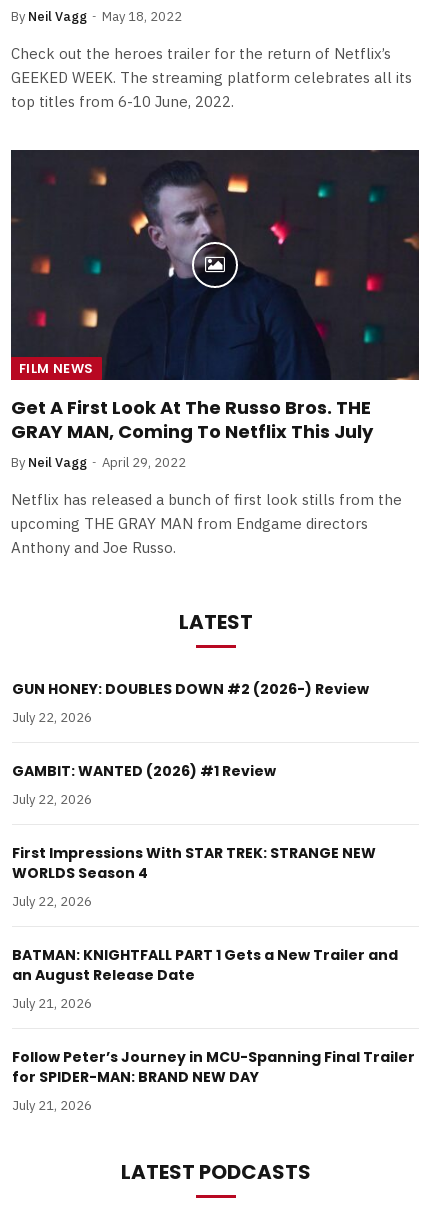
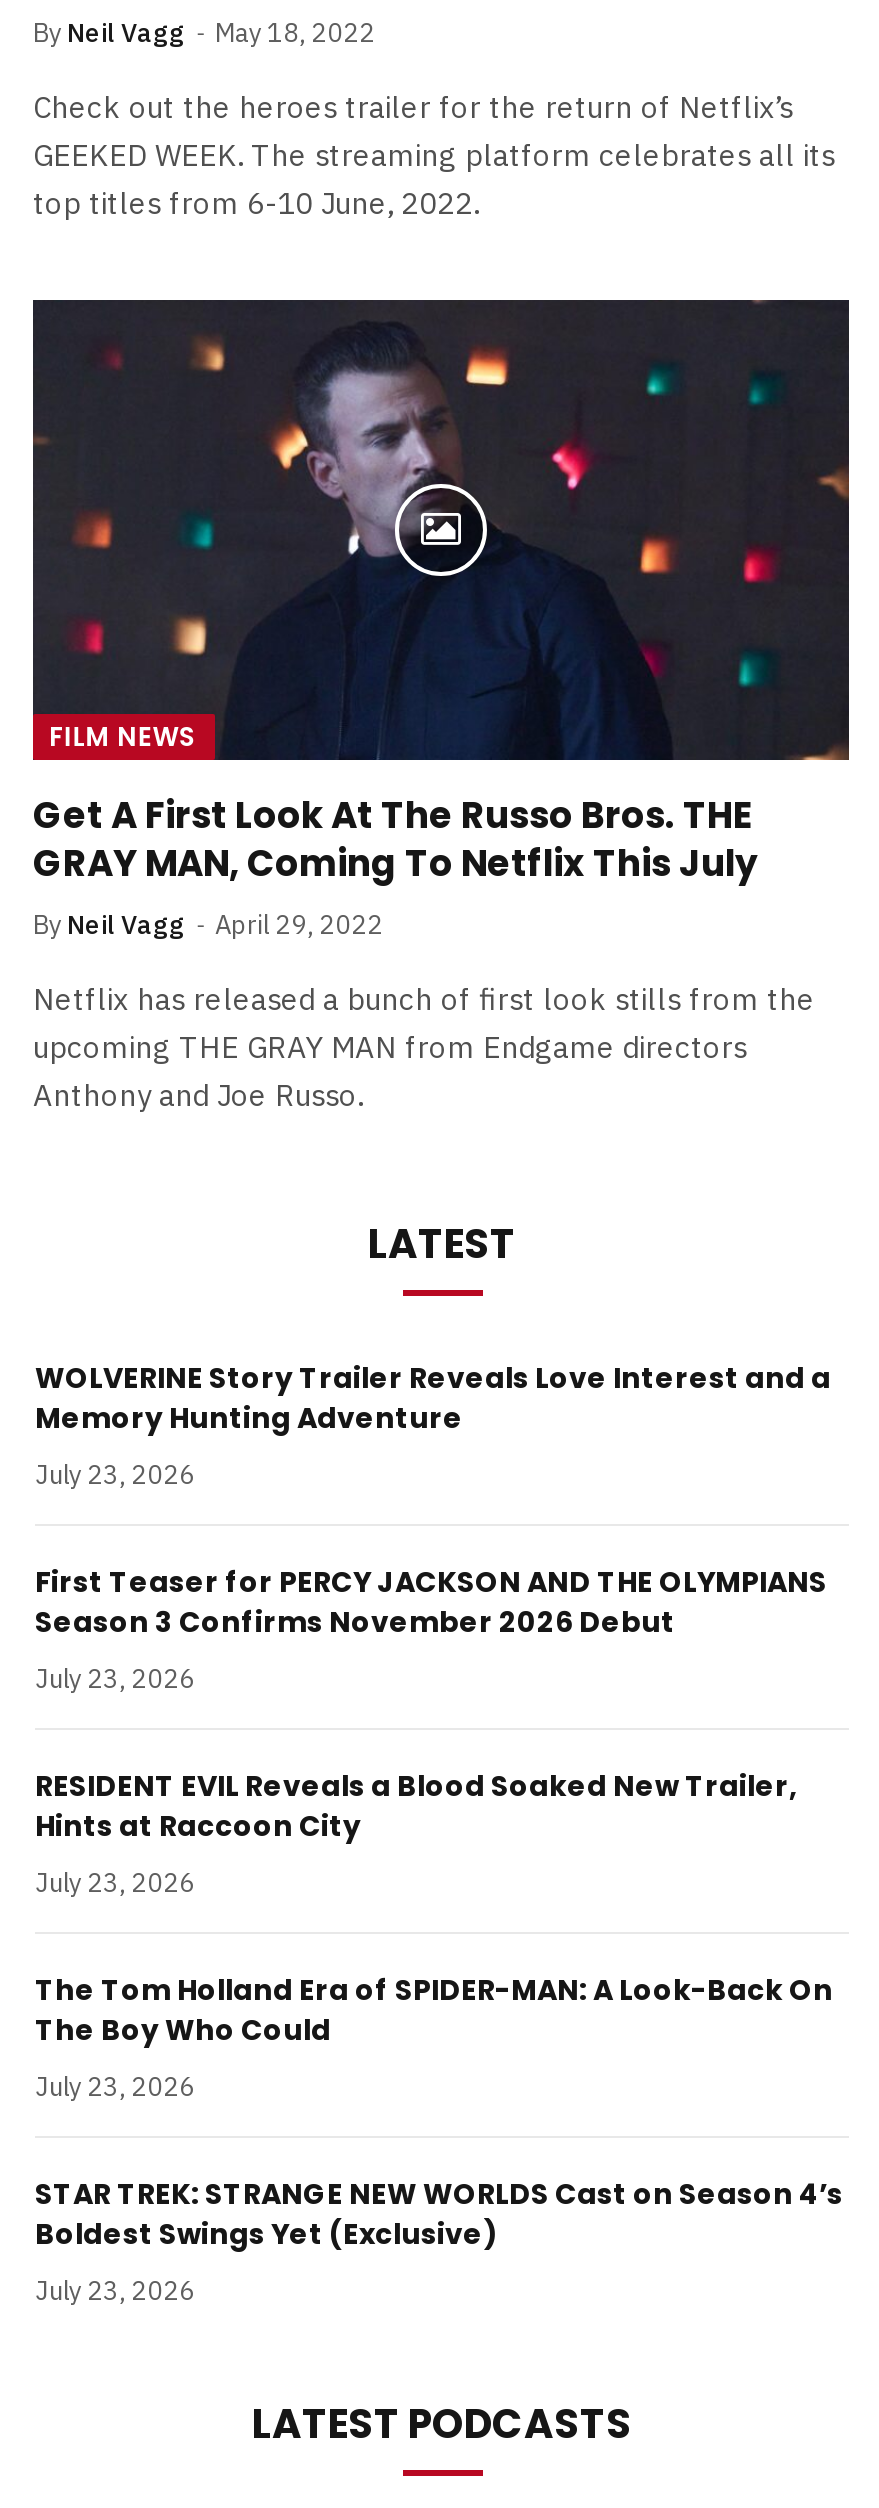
- GUN HONEY: DOUBLES DOWN #2 (2026-) Review
+ WOLVERINE Story Trailer Reveals Love Interest and a
+ Memory Hunting Adventure

- July 22, 2026
+ July 23, 2026

- GAMBIT: WANTED (2026) #1 Review
+ First Teaser for PERCY JACKSON AND THE OLYMPIANS
+ Season 3 Confirms November 2026 Debut

- July 22, 2026
+ July 23, 2026

- First Impressions With STAR TREK: STRANGE NEW
- WORLDS Season 4
+ RESIDENT EVIL Reveals a Blood Soaked New Trailer,
+ Hints at Raccoon City

- July 22, 2026
+ July 23, 2026

- BATMAN: KNIGHTFALL PART 1 Gets a New Trailer and
- an August Release Date
+ The Tom Holland Era of SPIDER-MAN: A Look-Back On
+ The Boy Who Could

- July 21, 2026
+ July 23, 2026

- Follow Peter’s Journey in MCU-Spanning Final Trailer
- for SPIDER-MAN: BRAND NEW DAY
+ STAR TREK: STRANGE NEW WORLDS Cast on Season 4’s
+ Boldest Swings Yet (Exclusive)

- July 21, 2026
+ July 23, 2026
